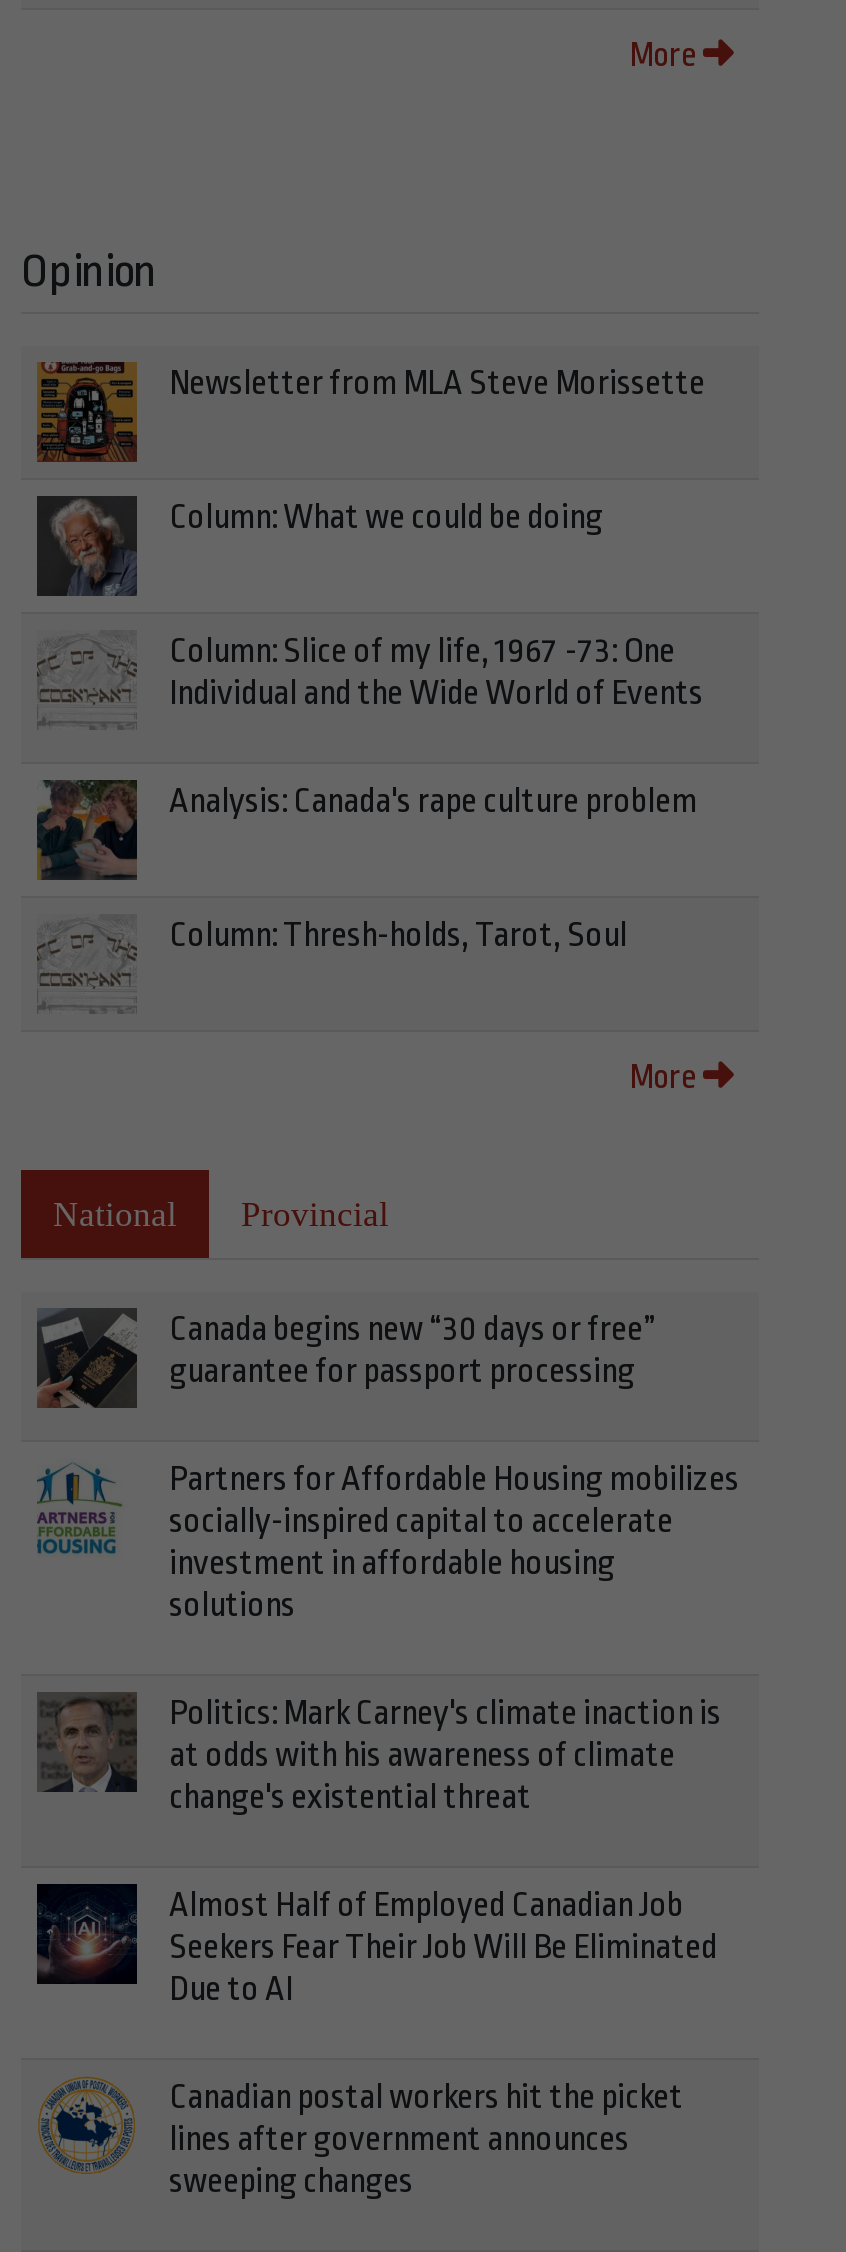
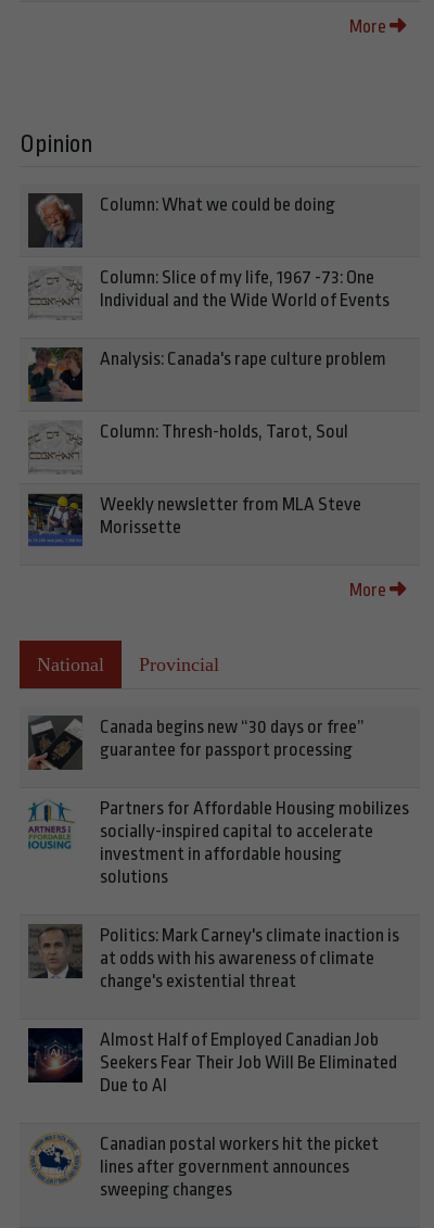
- [image]
- Newsletter from MLA Steve Morissette

moved up: [image] | Column: What we could be doing | Column: Slice of my life, 1967 -73: One | Individual and the Wide World of Events | Analysis: Canada's rape culture problem | Column: Thresh-holds, Tarot, Soul

+ [image]
+ Weekly newsletter from MLA Steve
+ Morissette
